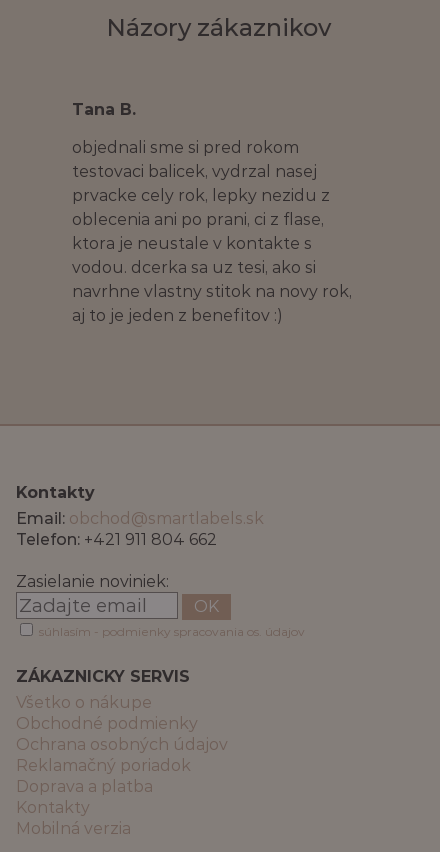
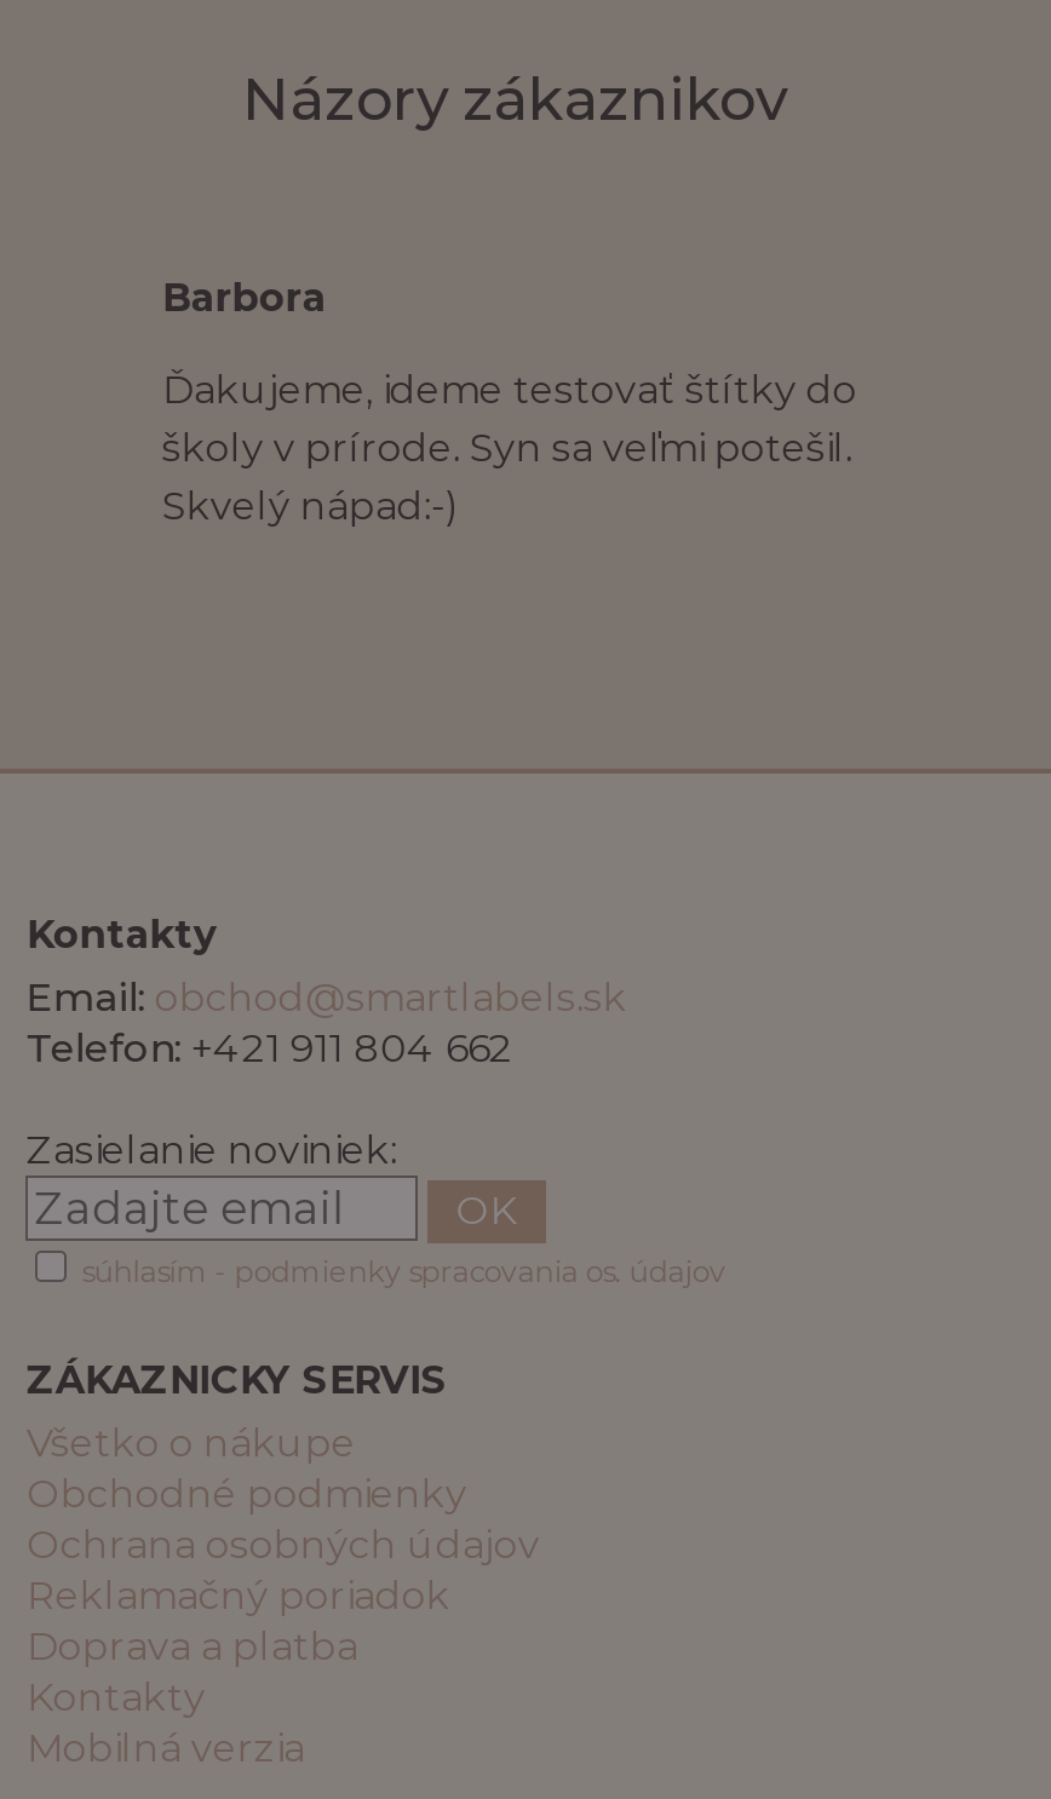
- Tana B.
+ Barbora

- objednali sme si pred rokom
- testovaci balicek, vydrzal nasej
- prvacke cely rok, lepky nezidu z
- oblecenia ani po prani, ci z flase,
- ktora je neustale v kontakte s
- vodou. dcerka sa uz tesi, ako si
- navrhne vlastny stitok na novy rok,
- aj to je jeden z benefitov :)
+ Ďakujeme, ideme testovať štítky do
+ školy v prírode. Syn sa veľmi potešil.
+ Skvelý nápad:-)
